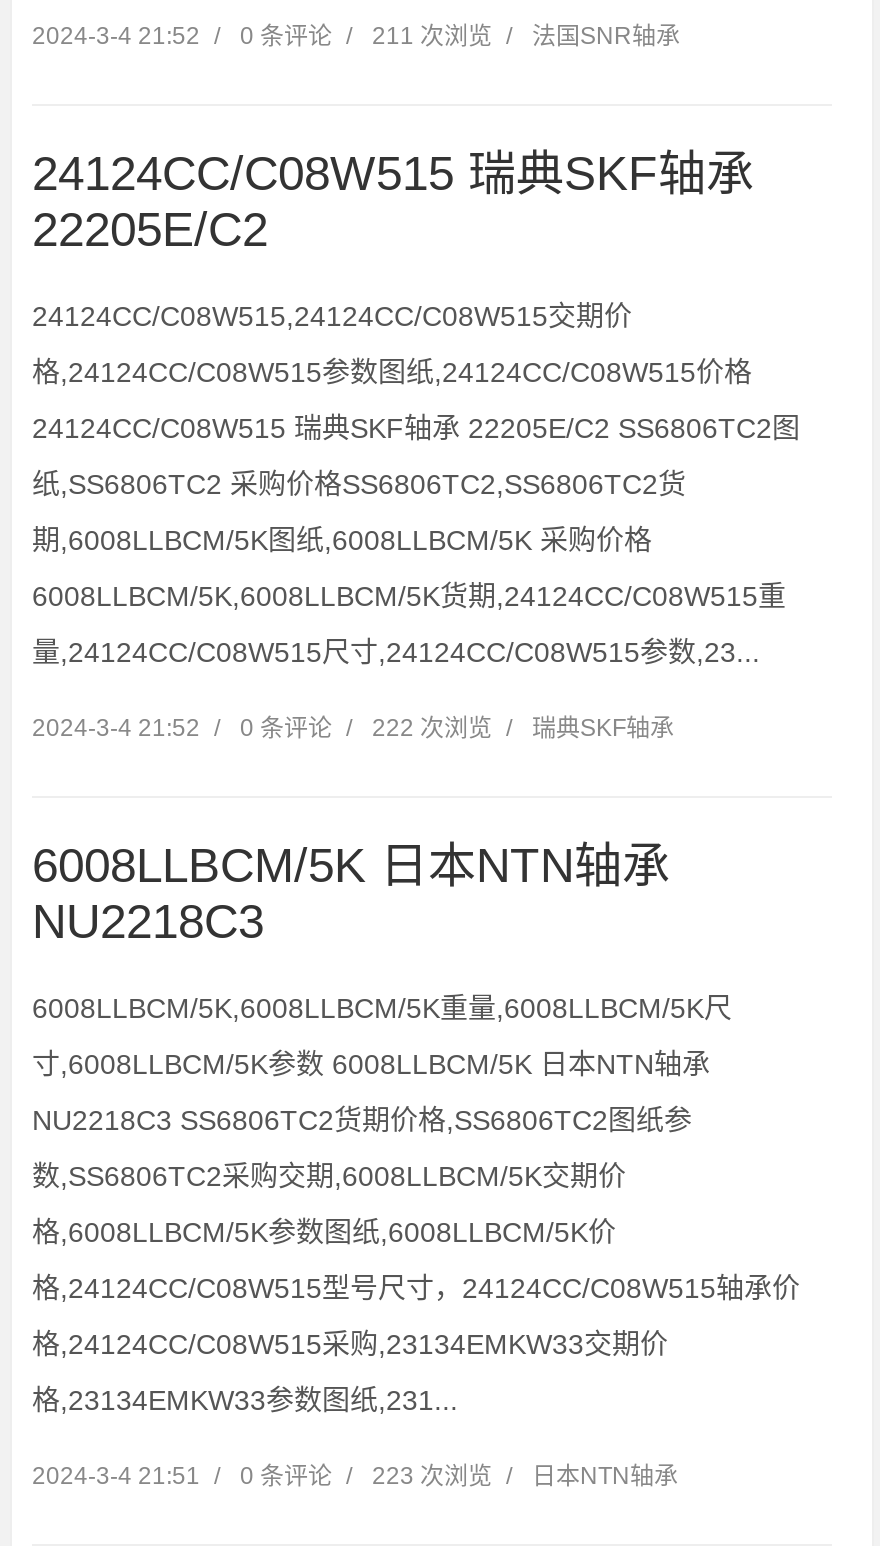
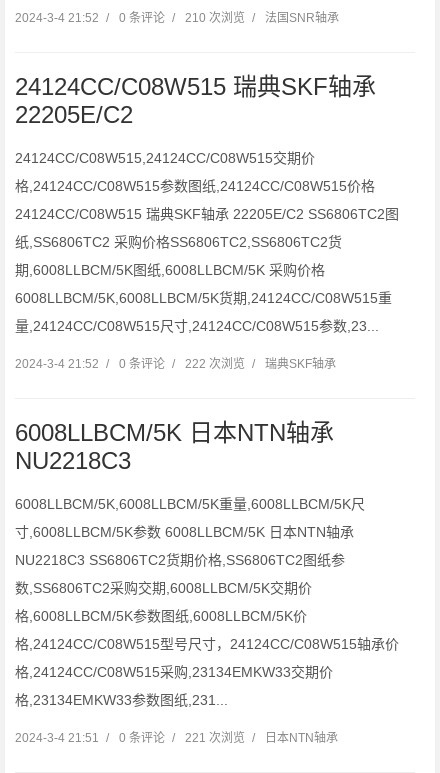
- 2024-3-4 21:52 / 0 条评论 / 211 次浏览 / 法国SNR轴承
+ 2024-3-4 21:52 / 0 条评论 / 210 次浏览 / 法国SNR轴承

- 2024-3-4 21:51 / 0 条评论 / 223 次浏览 / 日本NTN轴承
+ 2024-3-4 21:51 / 0 条评论 / 221 次浏览 / 日本NTN轴承
